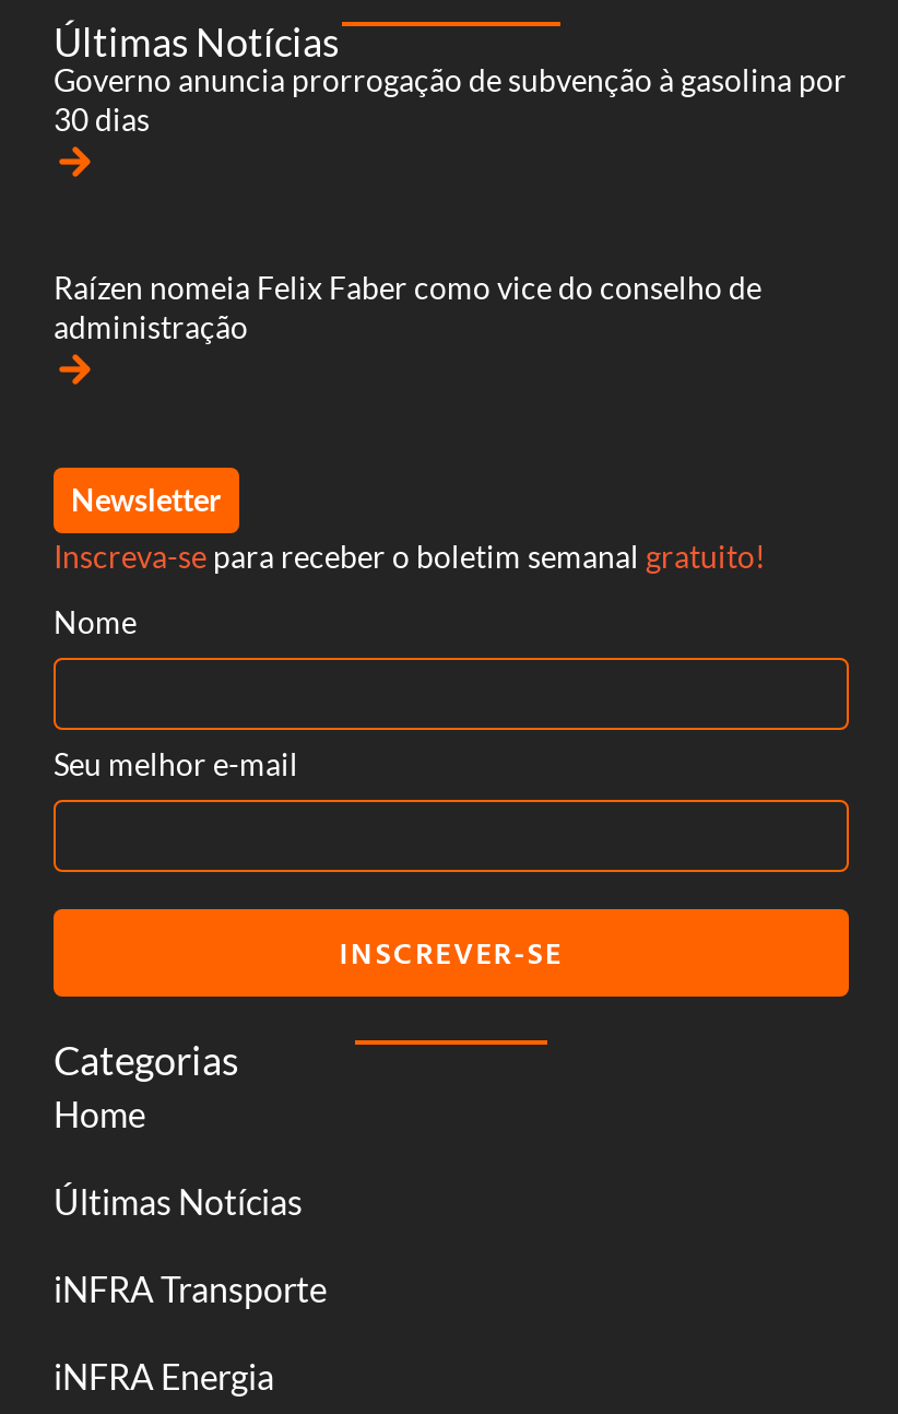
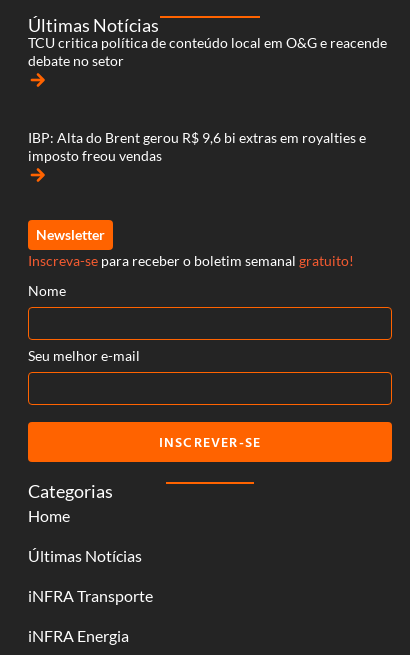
- Governo anuncia prorrogação de subvenção à gasolina por
- 30 dias
+ TCU critica política de conteúdo local em O&G e reacende
+ debate no setor

- Raízen nomeia Felix Faber como vice do conselho de
- administração
+ IBP: Alta do Brent gerou R$ 9,6 bi extras em royalties e
+ imposto freou vendas
